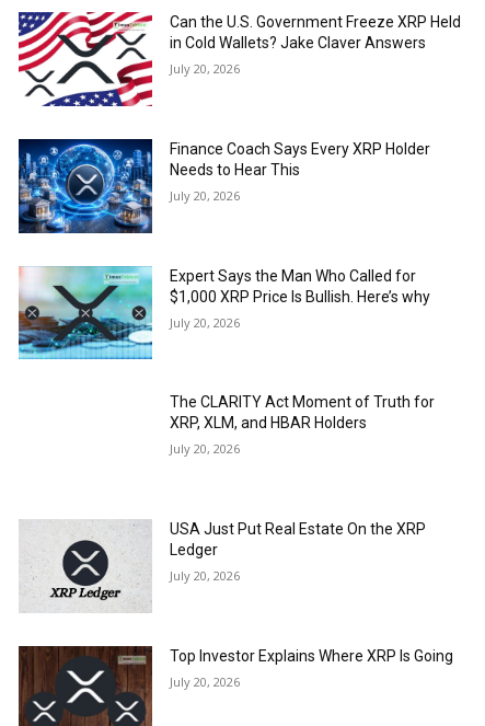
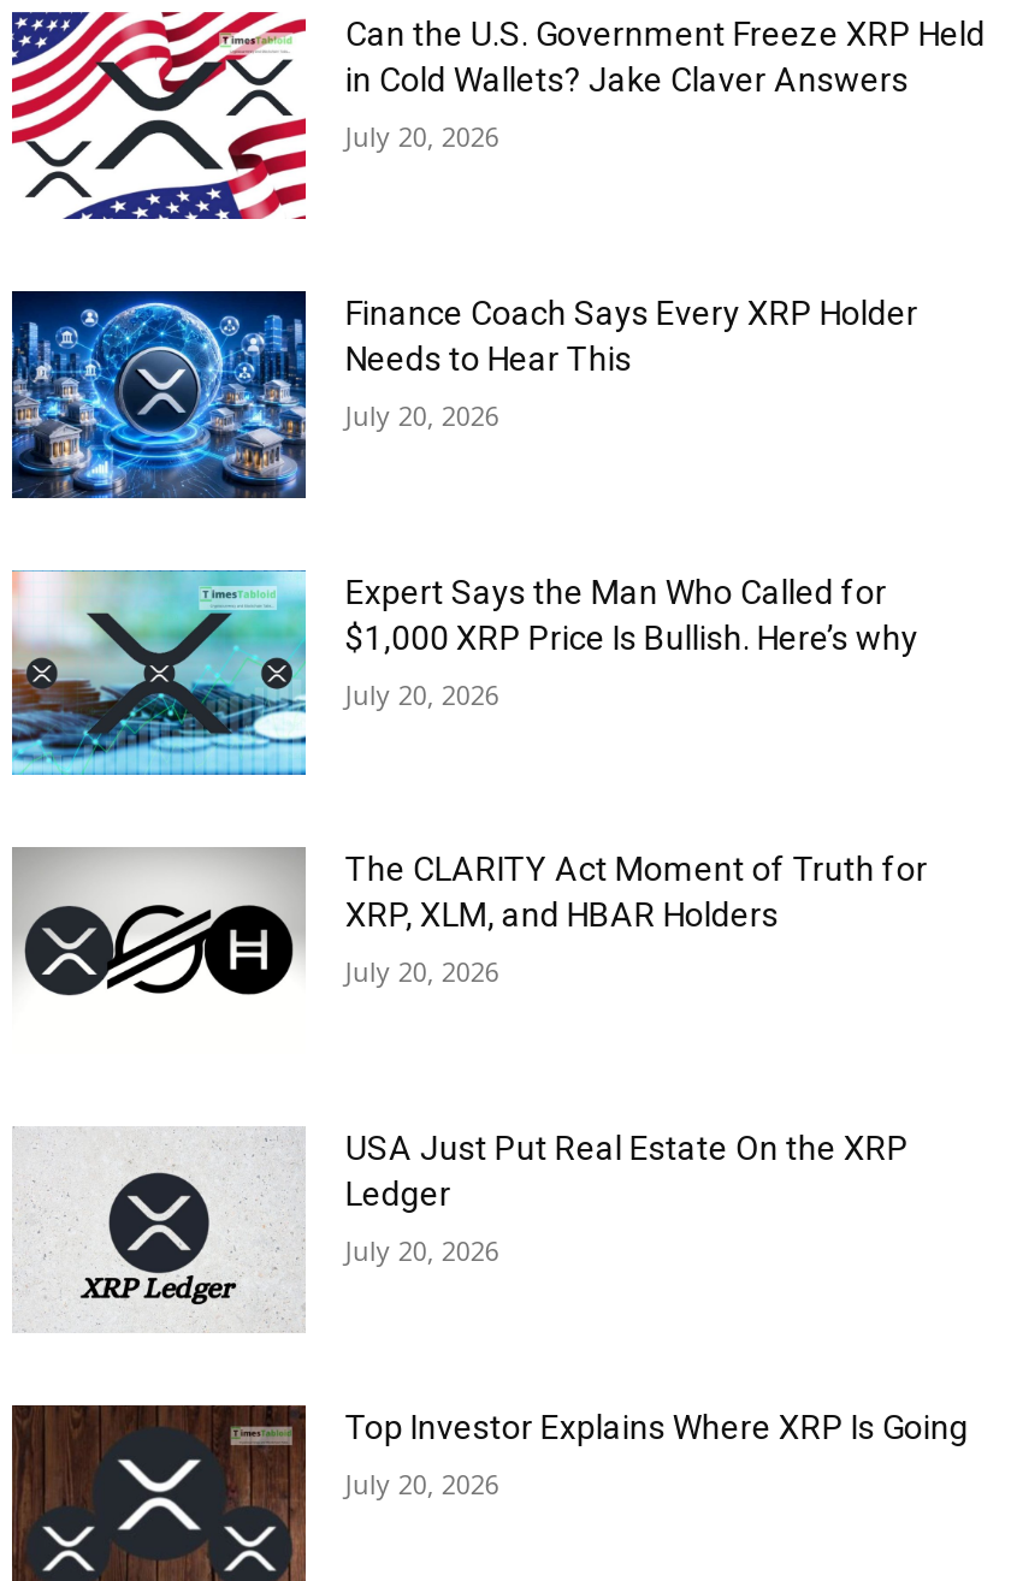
+ [image]
